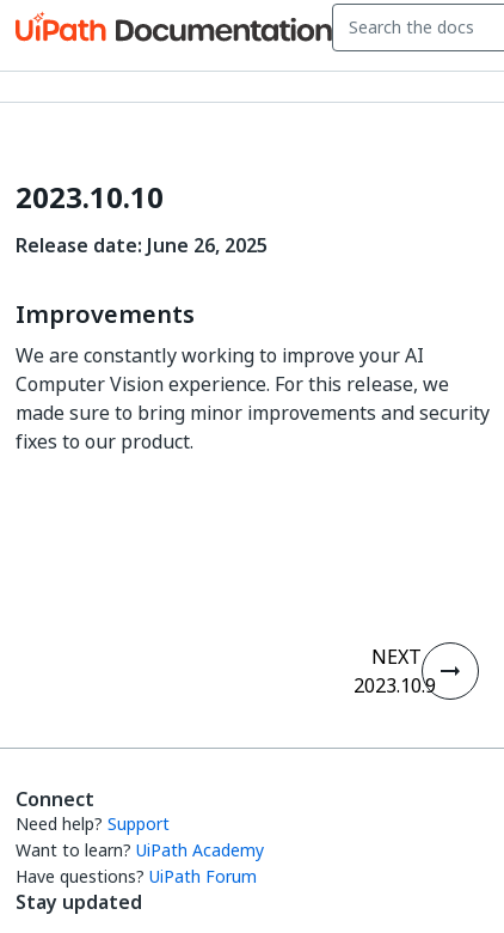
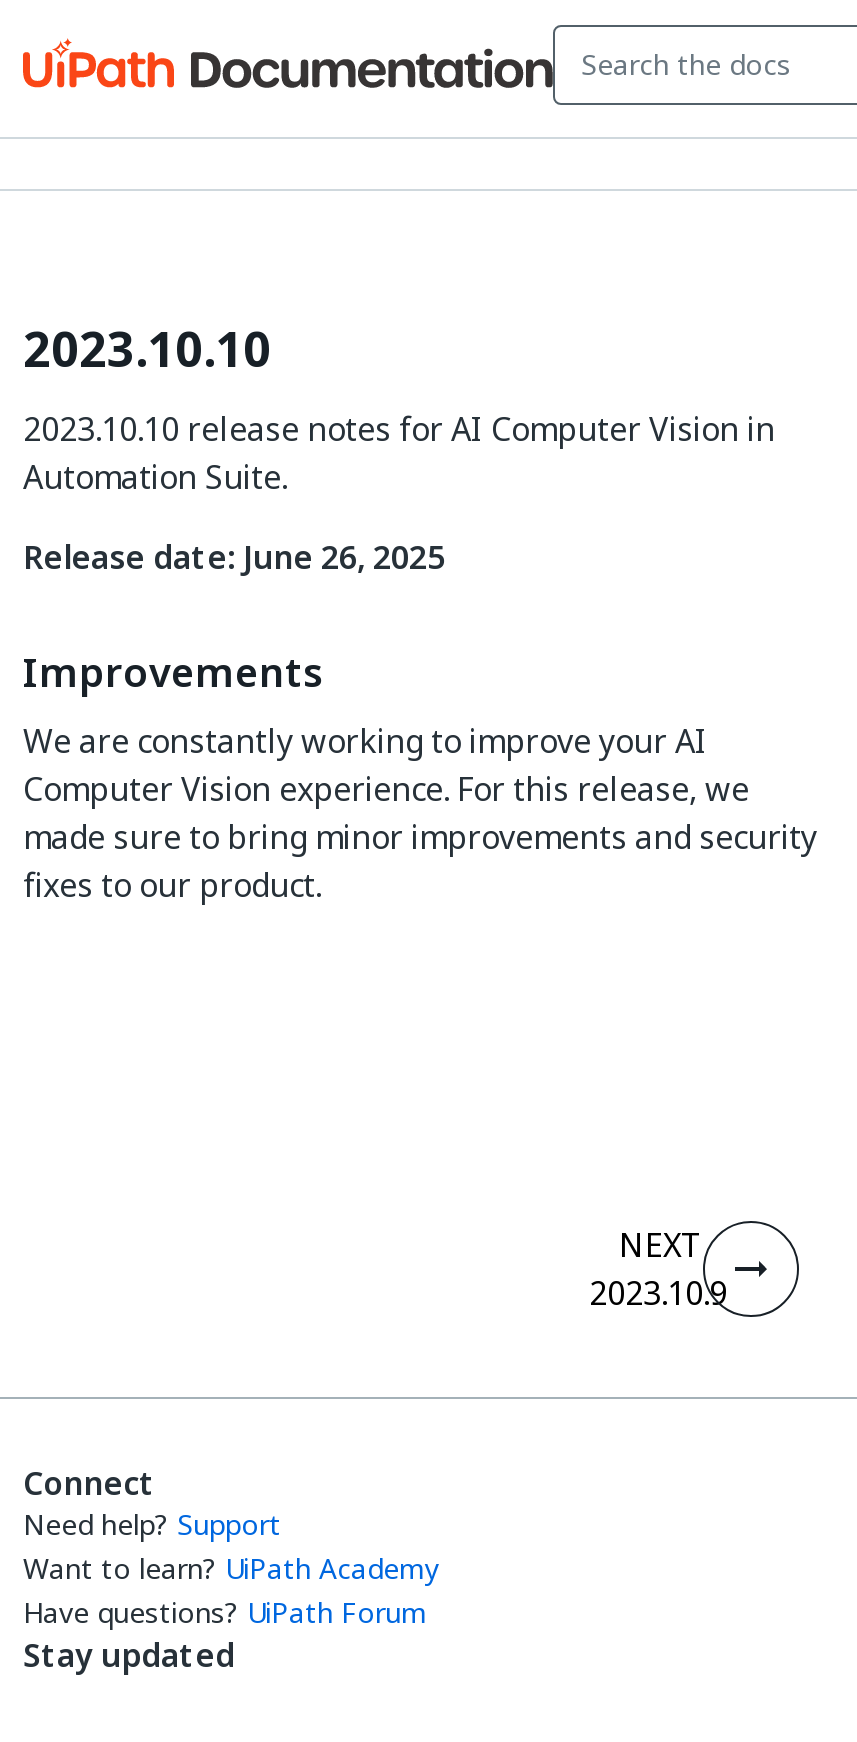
+ 2023.10.10 release notes for AI Computer Vision in
+ Automation Suite.
